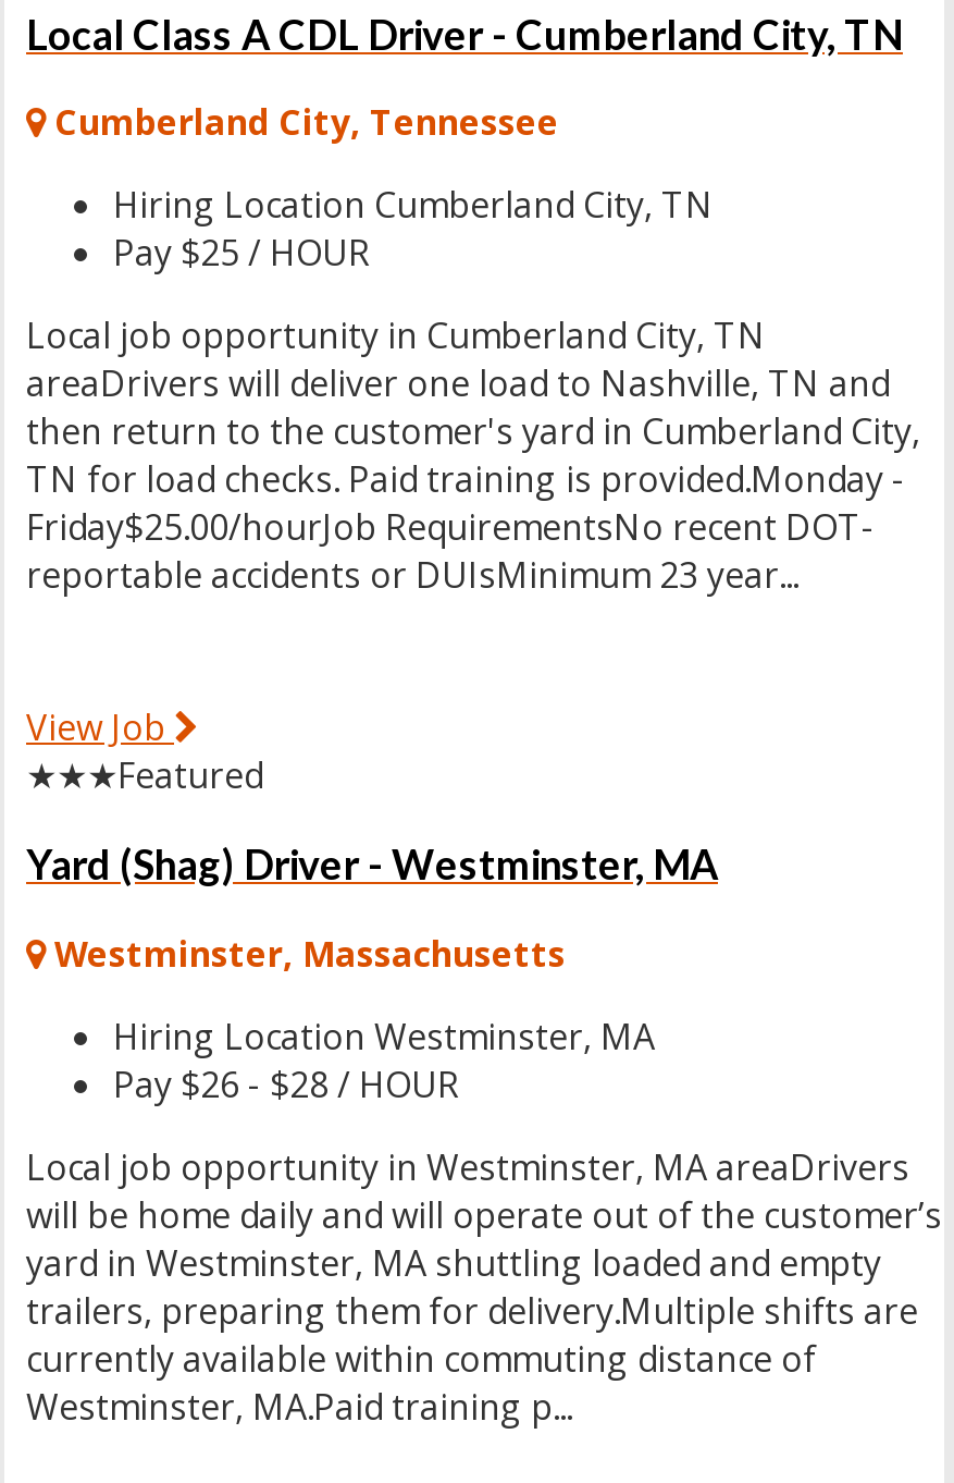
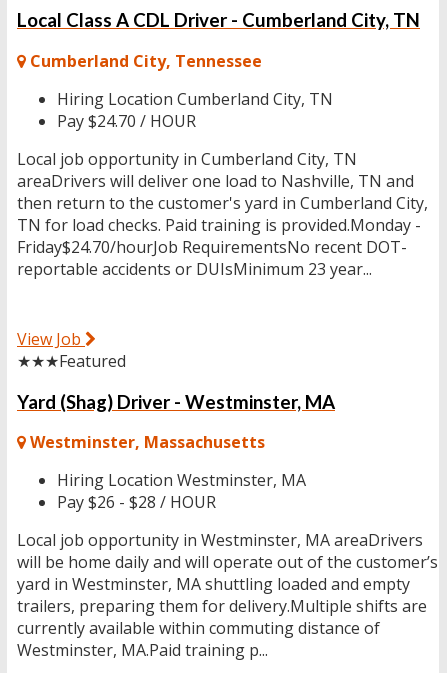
- Pay $25 / HOUR
+ Pay $24.70 / HOUR

- Friday$25.00/hourJob RequirementsNo recent DOT-
+ Friday$24.70/hourJob RequirementsNo recent DOT-
